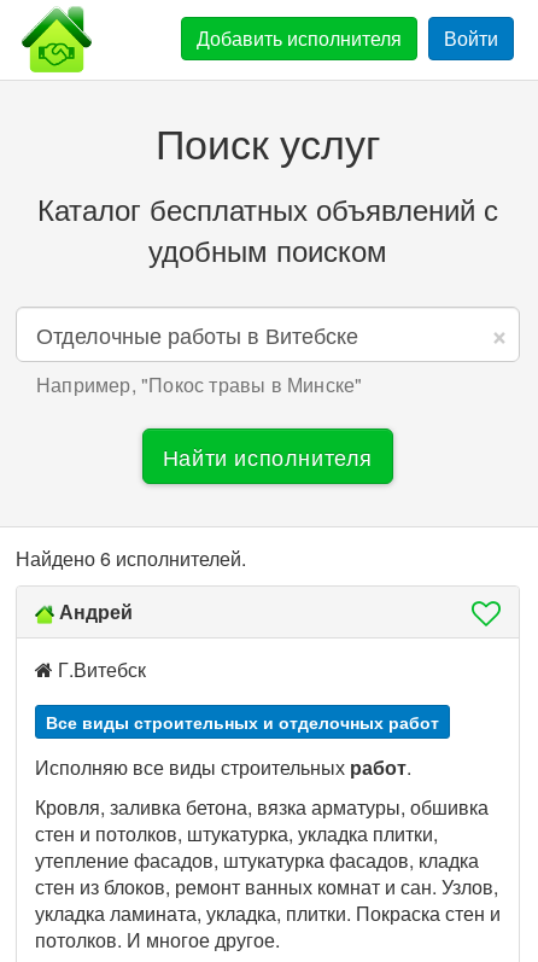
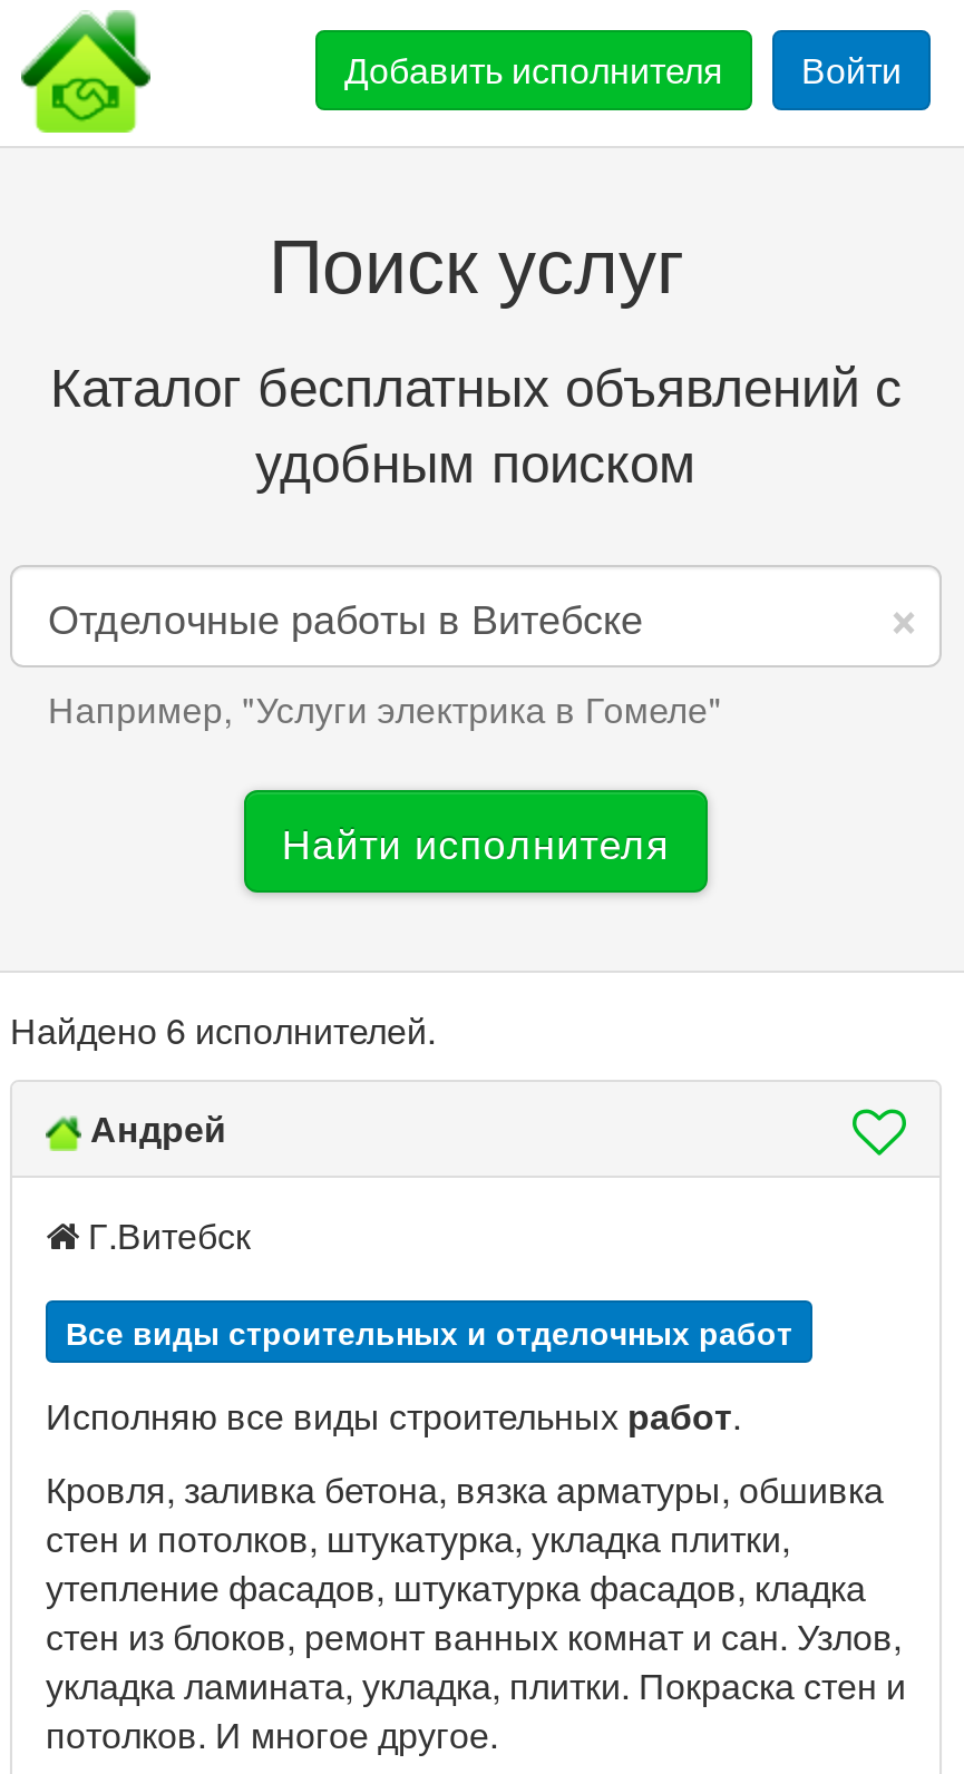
- Например, " Покос травы в Минске"
+ Например, " Услуги электрика в Гомеле"
